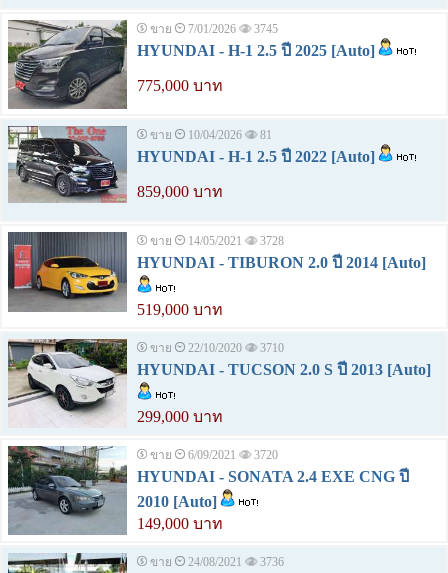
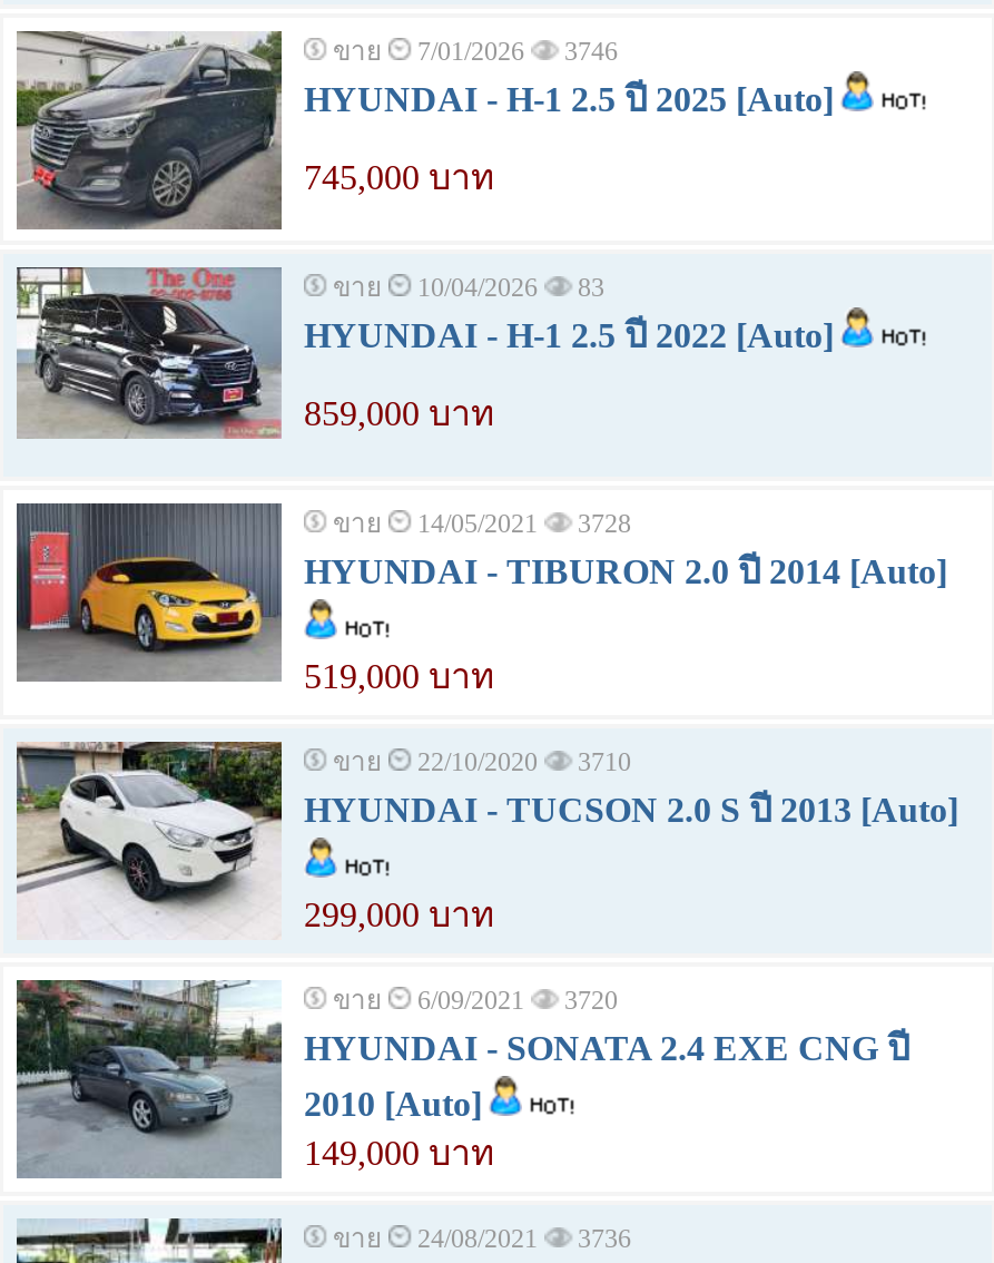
- ขาย 7/01/2026 3745
+ ขาย 7/01/2026 3746

- 775,000 บาท
+ 745,000 บาท

- ขาย 10/04/2026 81
+ ขาย 10/04/2026 83
